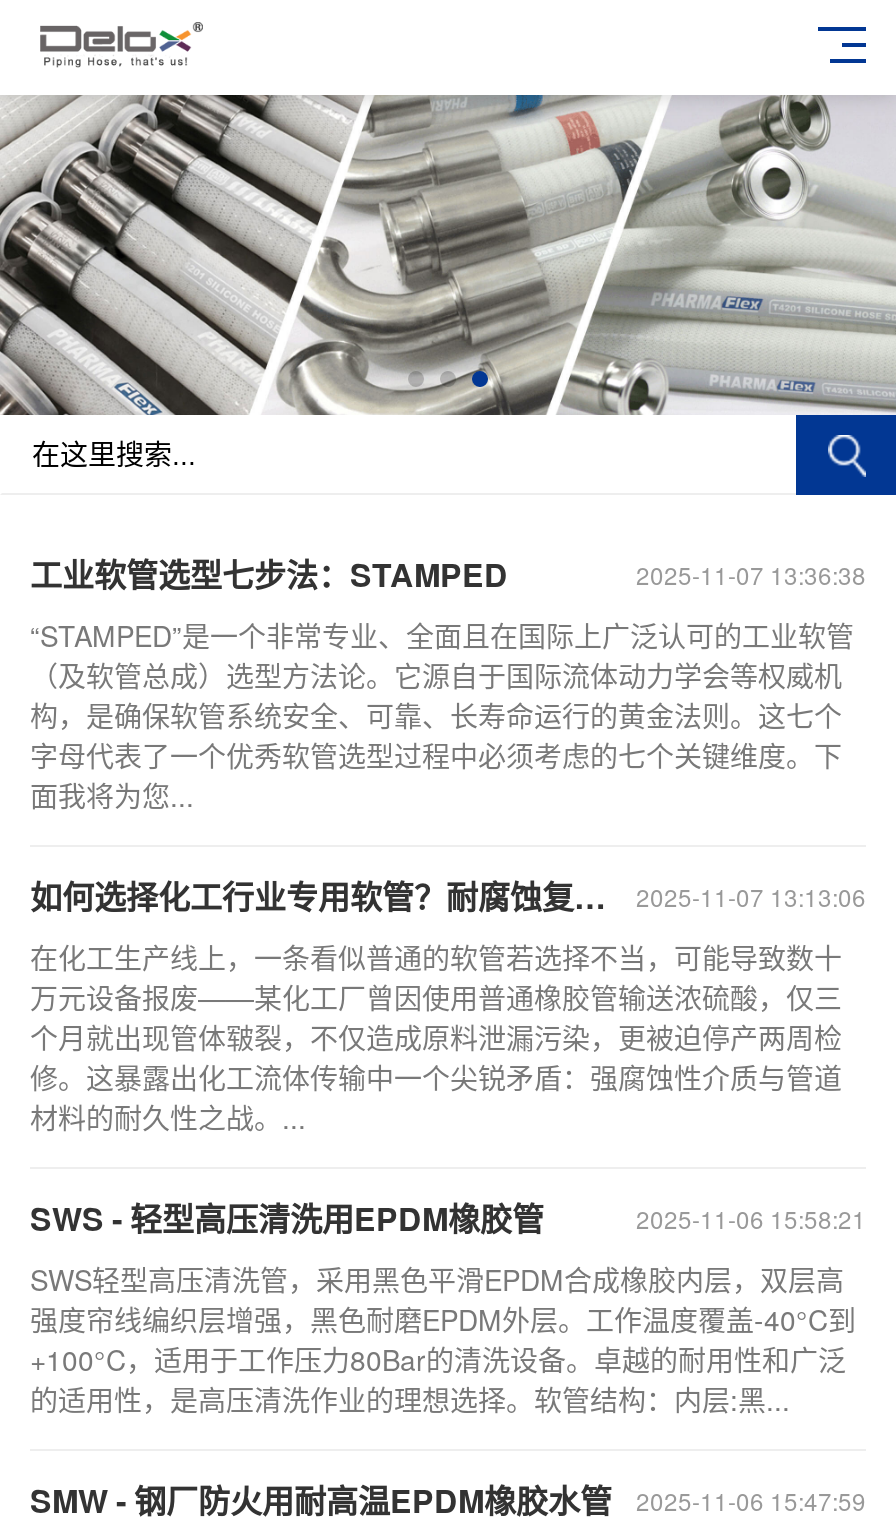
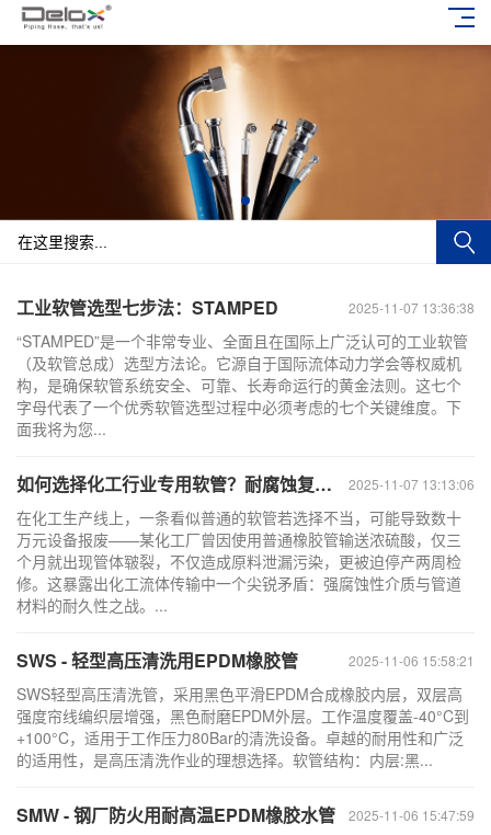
- [image]
+ [image]
